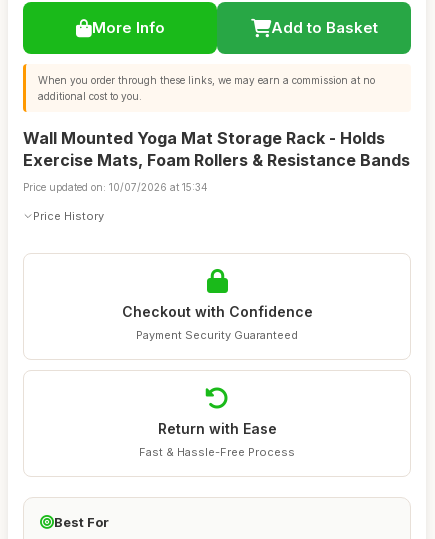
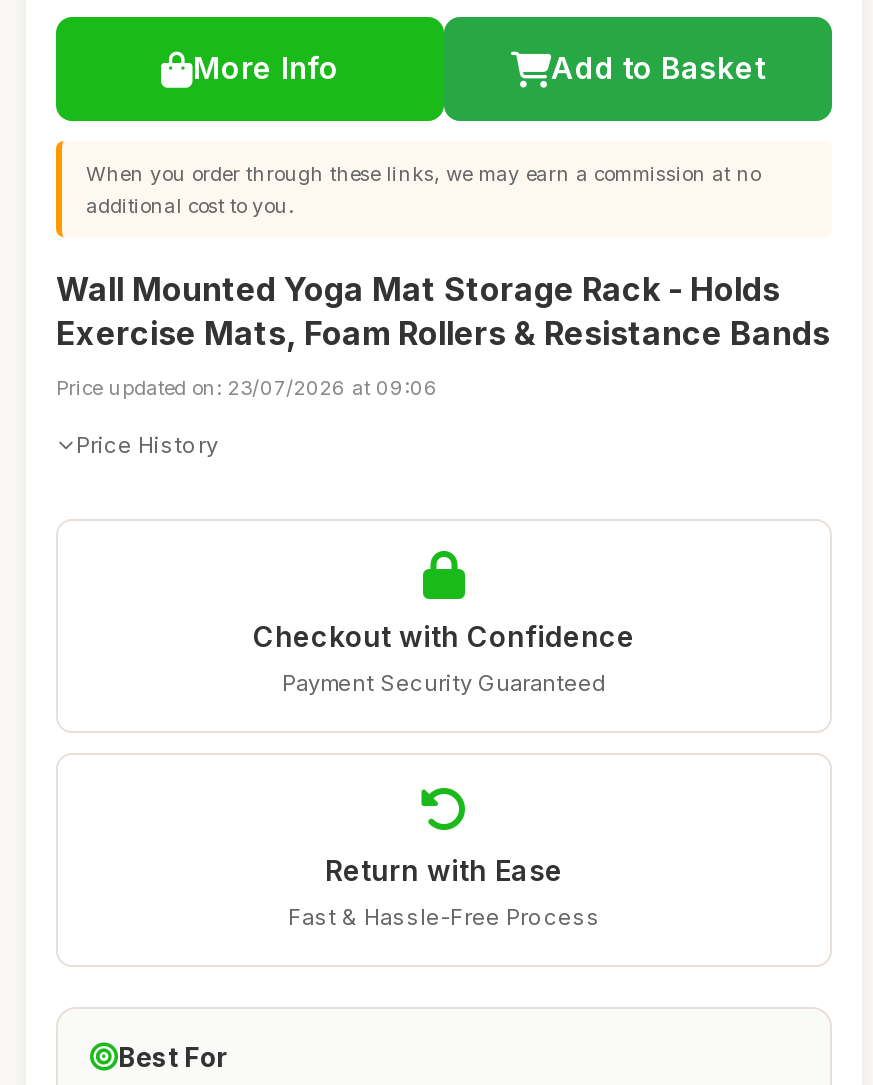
- Price updated on: 10/07/2026 at 15:34
+ Price updated on: 23/07/2026 at 09:06
